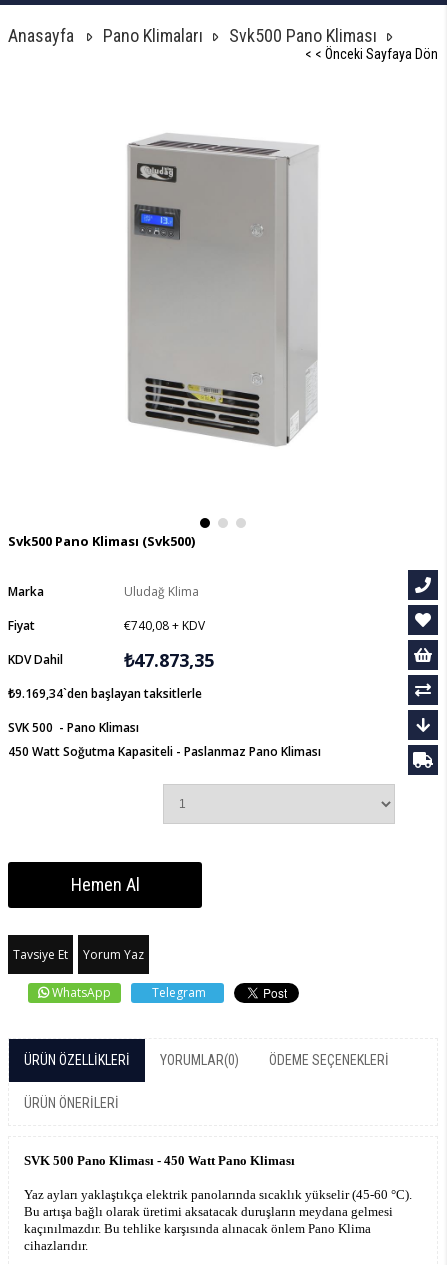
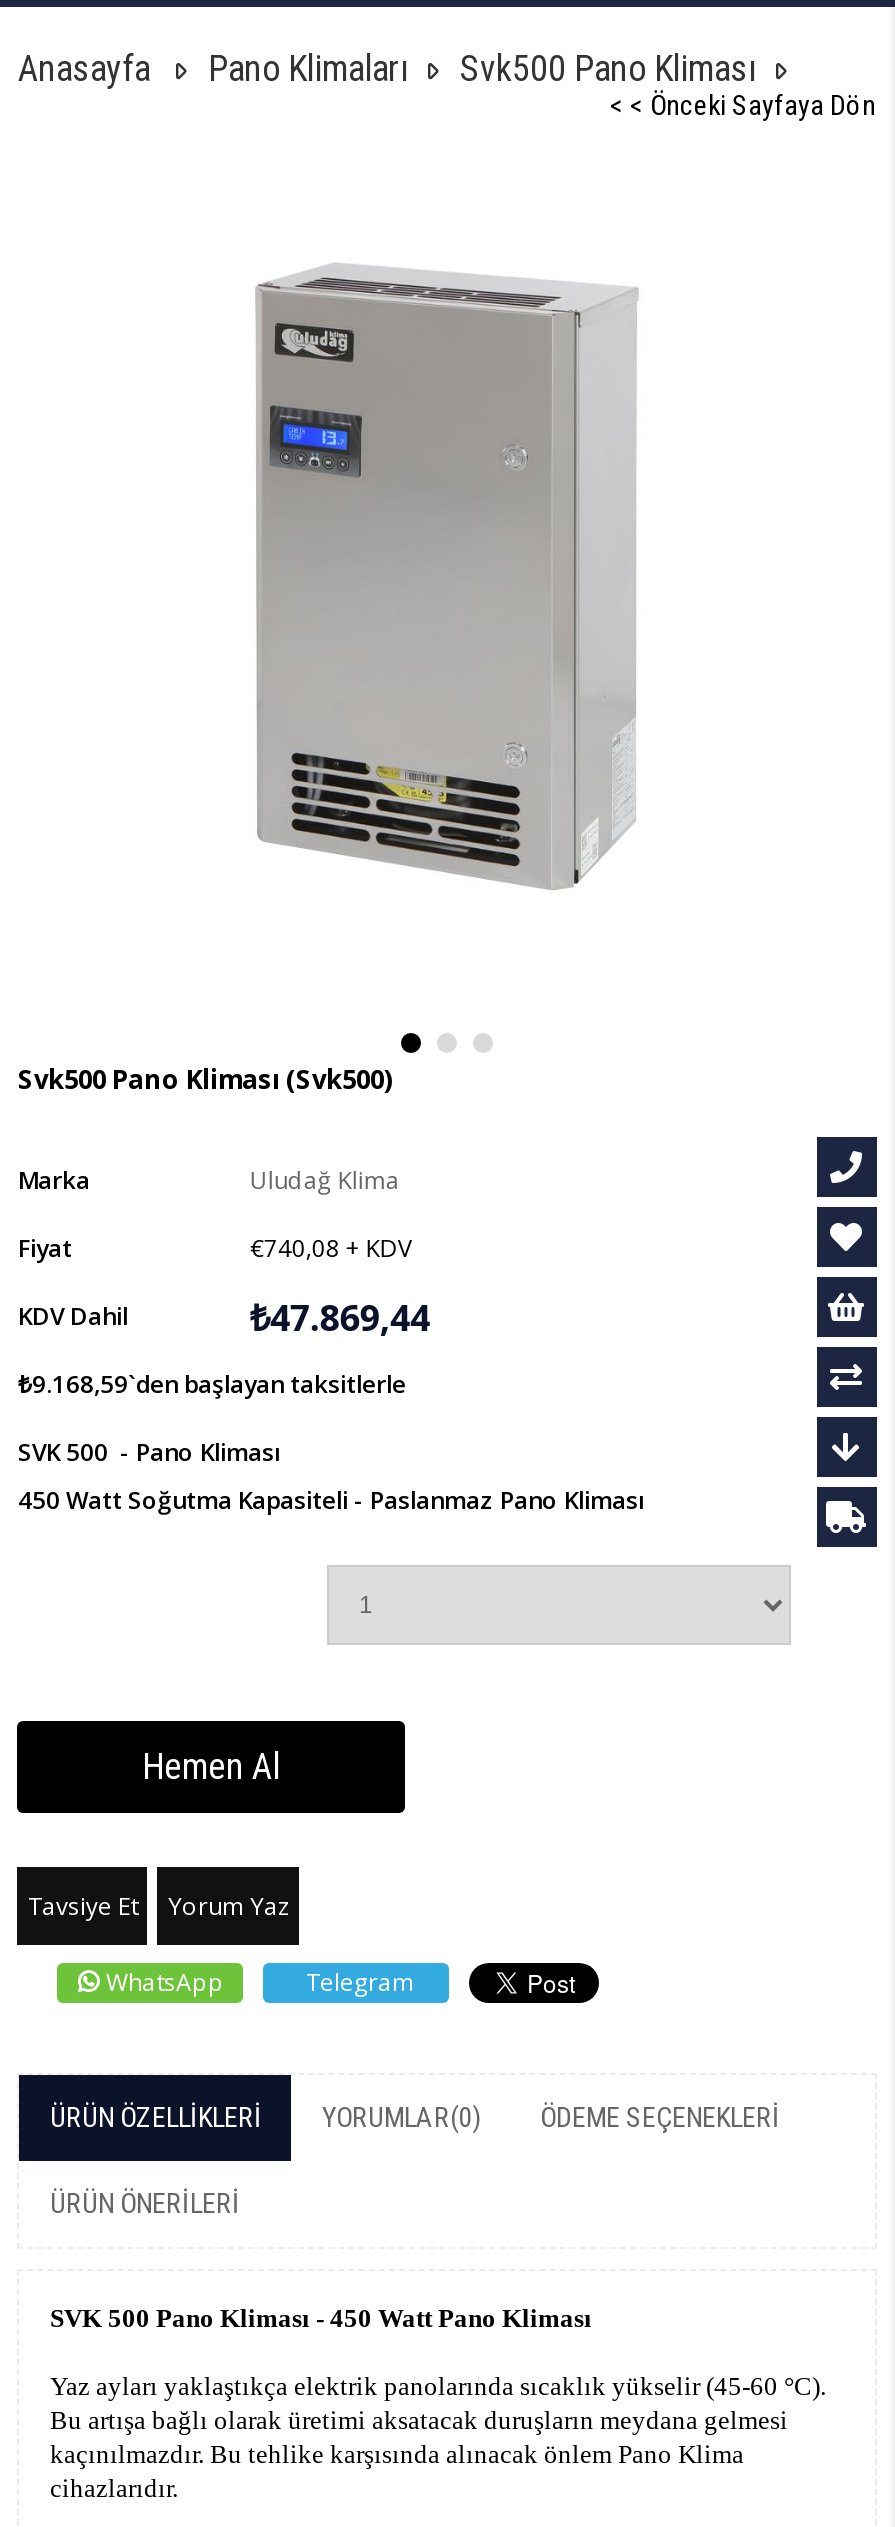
- ₺47.873,35
+ ₺47.869,44

- ₺9.169,34`den başlayan taksitlerle
+ ₺9.168,59`den başlayan taksitlerle
